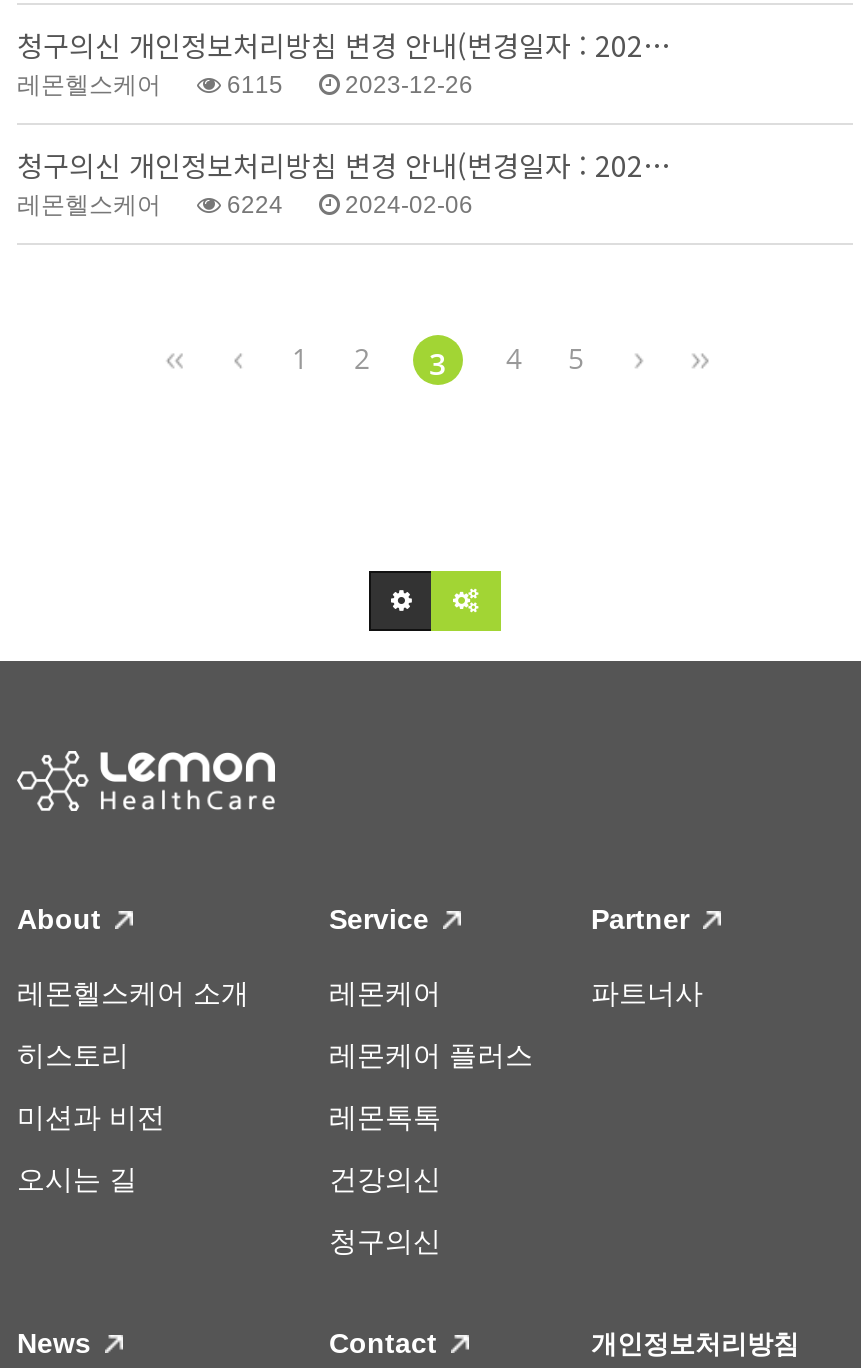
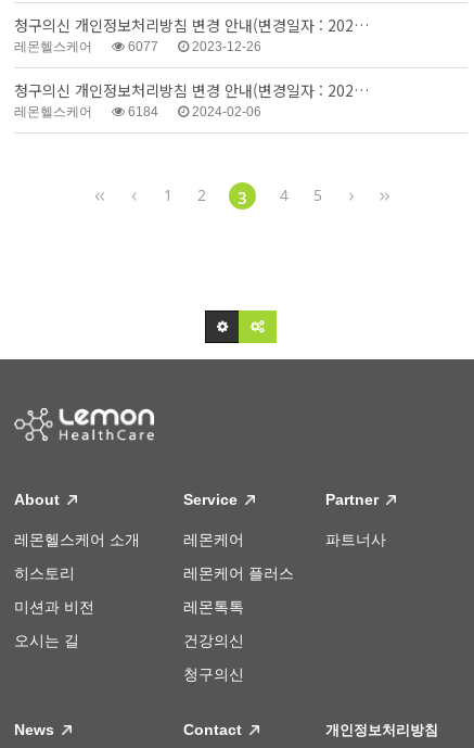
- 6115 2023-12-26
+ 6077 2023-12-26

- 6224 2024-02-06
+ 6184 2024-02-06
